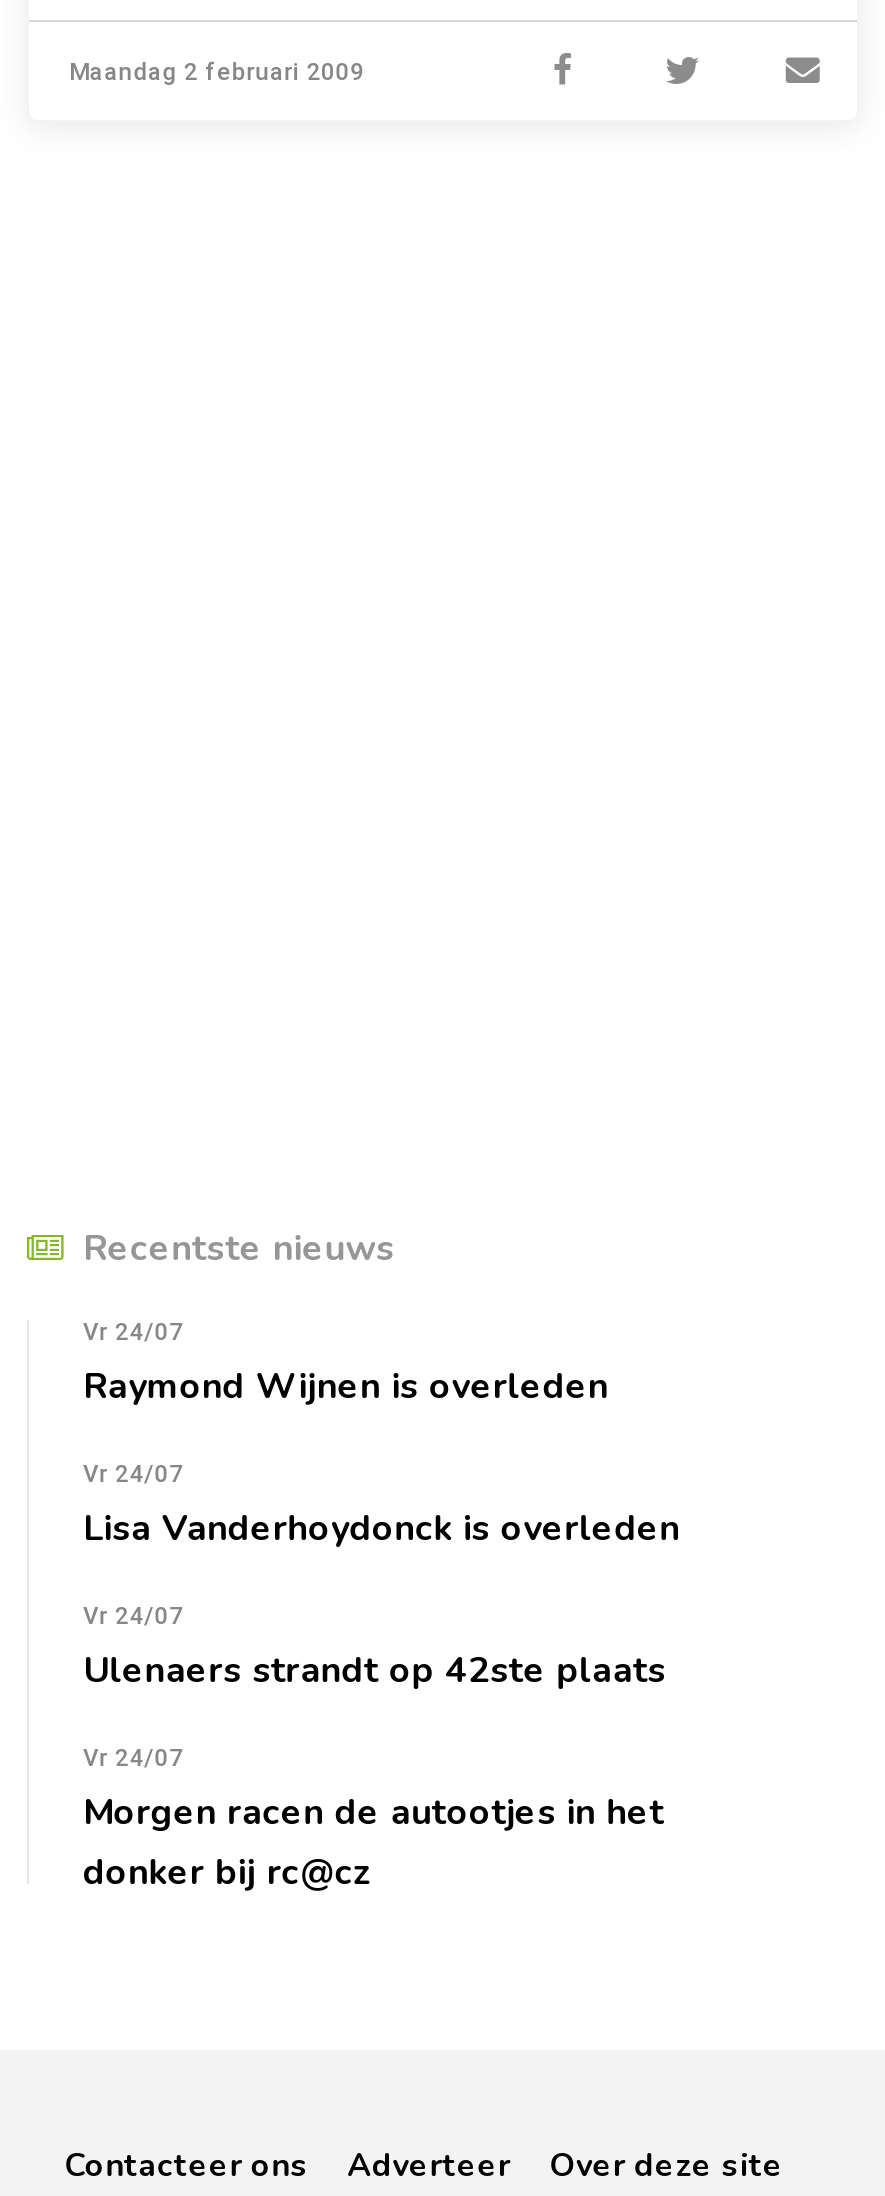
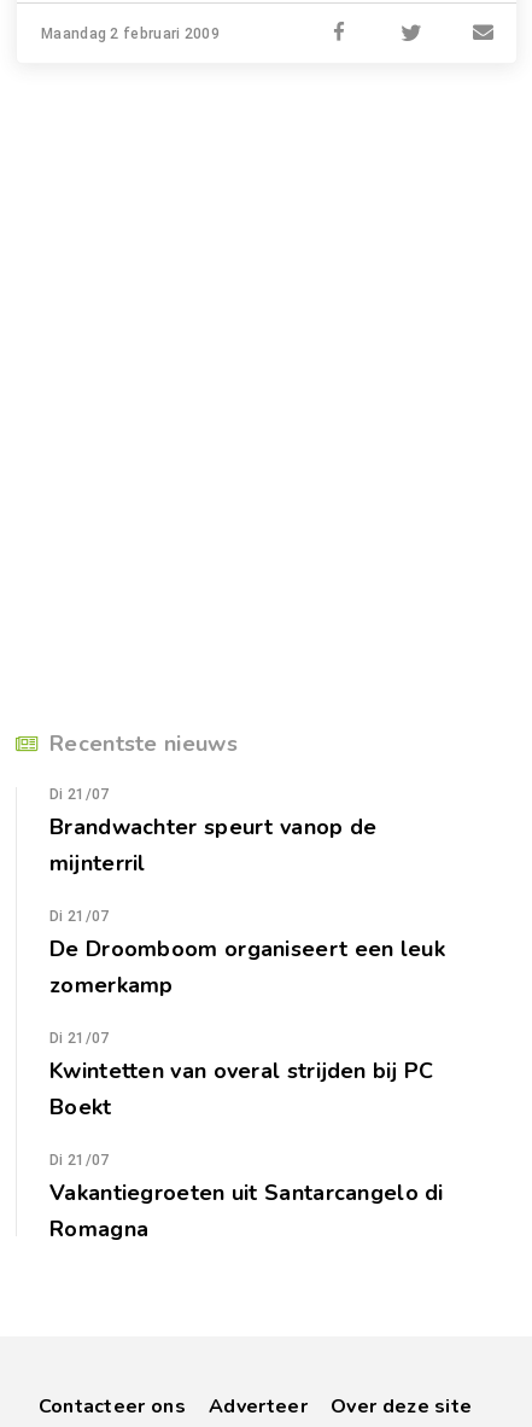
- Vr 24/07
- Raymond Wijnen is overleden
+ Di 21/07
+ Brandwachter speurt vanop de
+ mijnterril

- Vr 24/07
- Lisa Vanderhoydonck is overleden
+ Di 21/07
+ De Droomboom organiseert een leuk
+ zomerkamp

- Vr 24/07
- Ulenaers strandt op 42ste plaats
+ Di 21/07
+ Kwintetten van overal strijden bij PC
+ Boekt

- Vr 24/07
- Morgen racen de autootjes in het
- donker bij rc@cz
+ Di 21/07
+ Vakantiegroeten uit Santarcangelo di
+ Romagna
